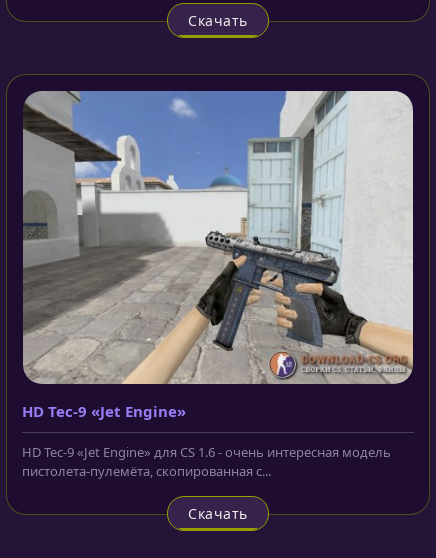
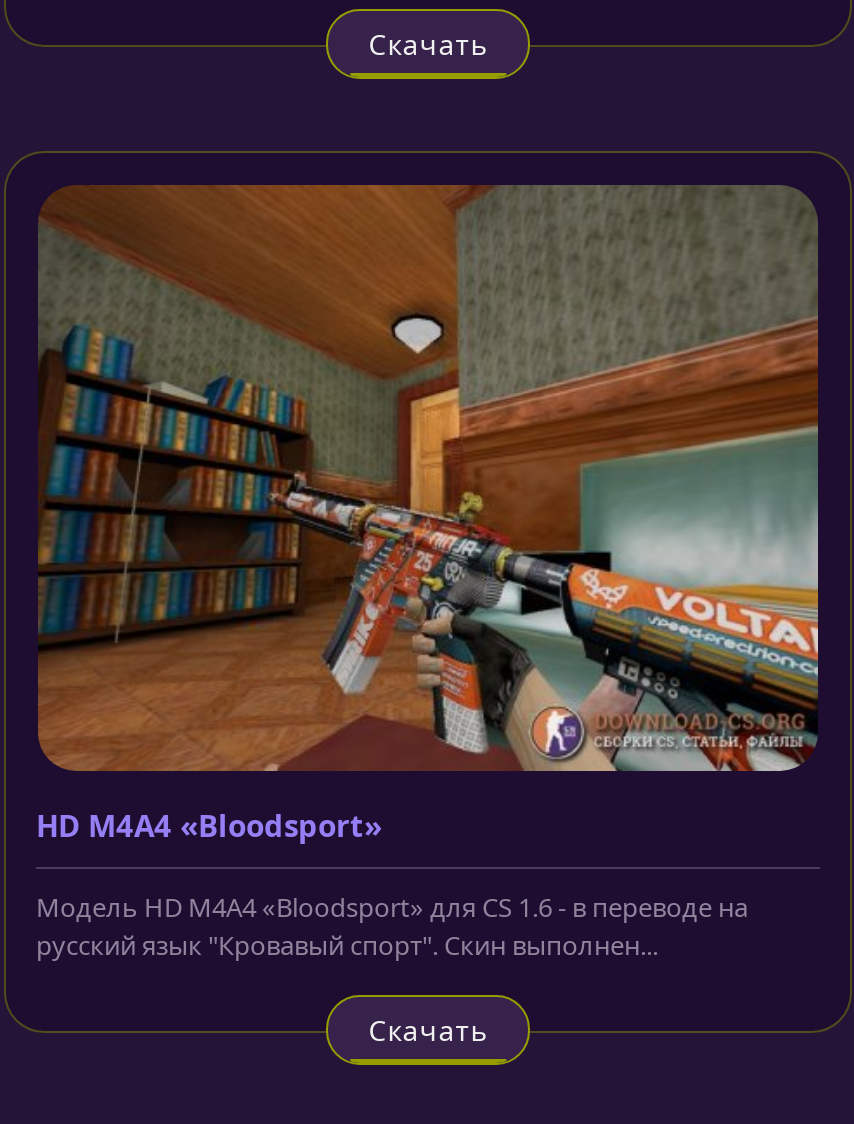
- [image]
- HD Tec-9 «Jet Engine»
+ [image]
+ HD M4A4 «Bloodsport»

- HD Tec-9 «Jet Engine» для CS 1.6 - очень интересная модель
- пистолета-пулемёта, скопированная с...
+ Модель HD M4A4 «Bloodsport» для CS 1.6 - в переводе на
+ русский язык "Кровавый спорт". Скин выполнен...
